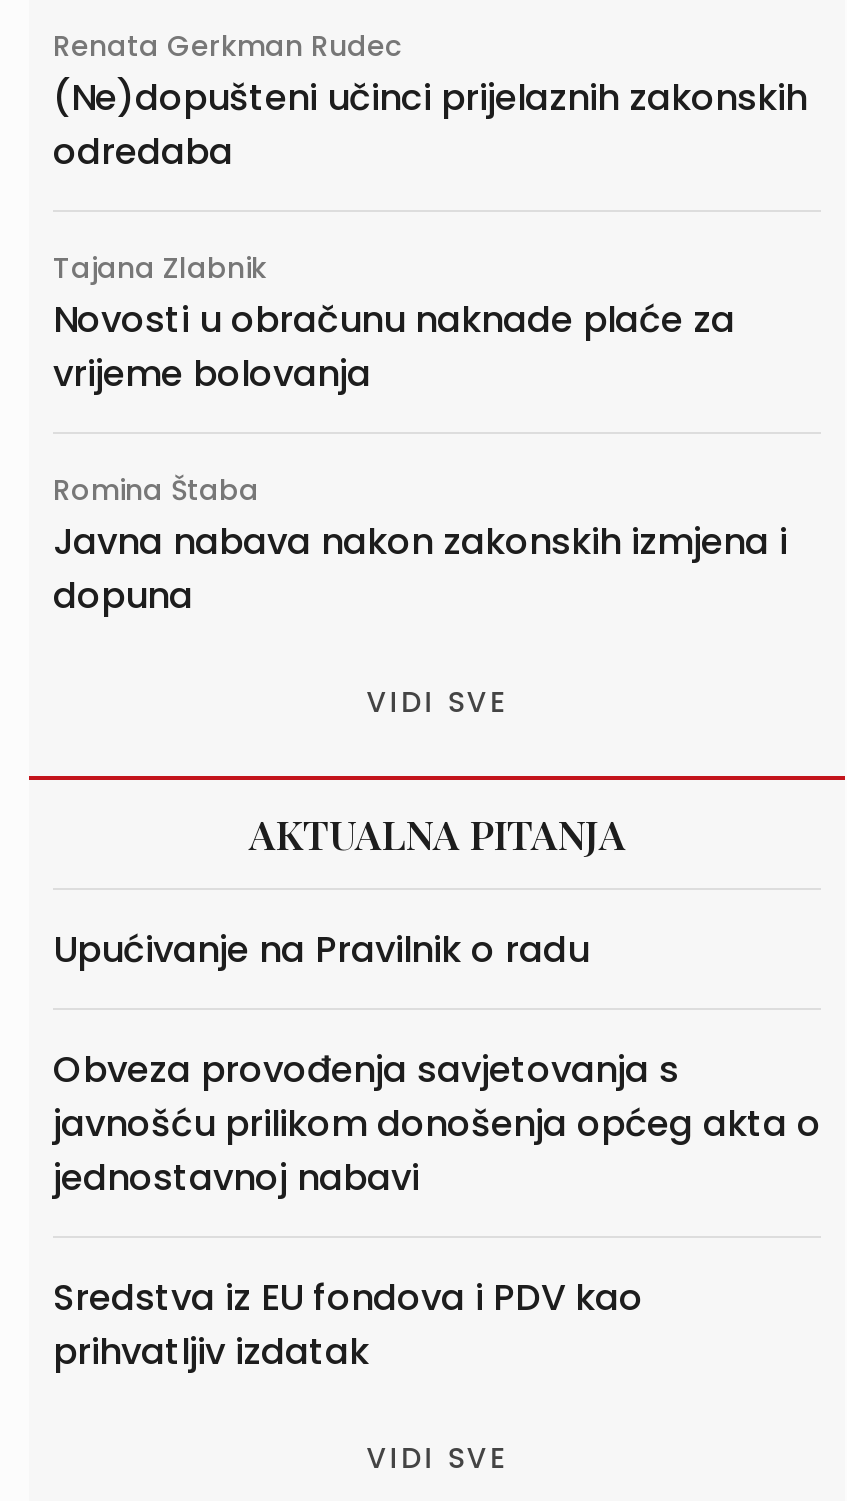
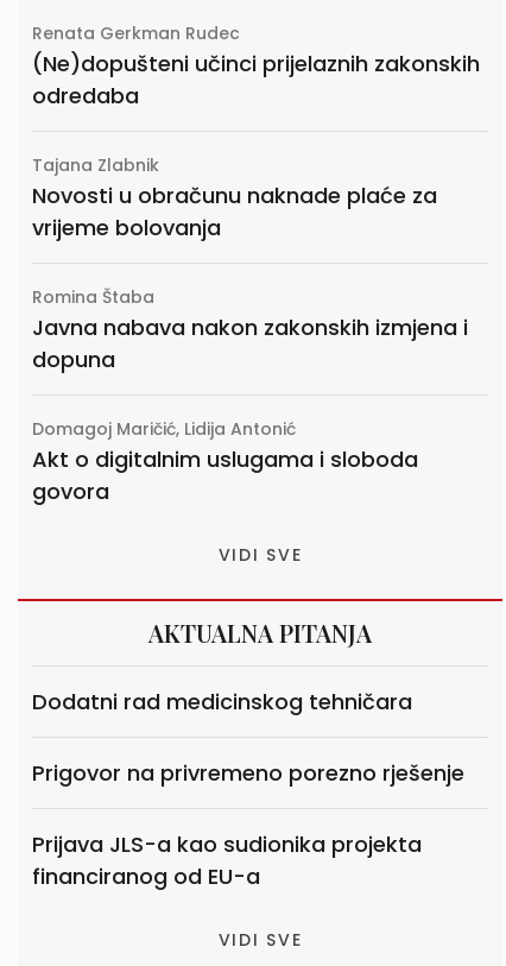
+ Domagoj Maričić, Lidija Antonić
+ Akt o digitalnim uslugama i sloboda
+ govora

moved down: VIDI SVE | AKTUALNA PITANJA

- Upućivanje na Pravilnik o radu
+ Dodatni rad medicinskog tehničara

- Obveza provođenja savjetovanja s
- javnošću prilikom donošenja općeg akta o
- jednostavnoj nabavi
+ Prigovor na privremeno porezno rješenje

- Sredstva iz EU fondova i PDV kao
- prihvatljiv izdatak
+ Prijava JLS-a kao sudionika projekta
+ financiranog od EU-a
